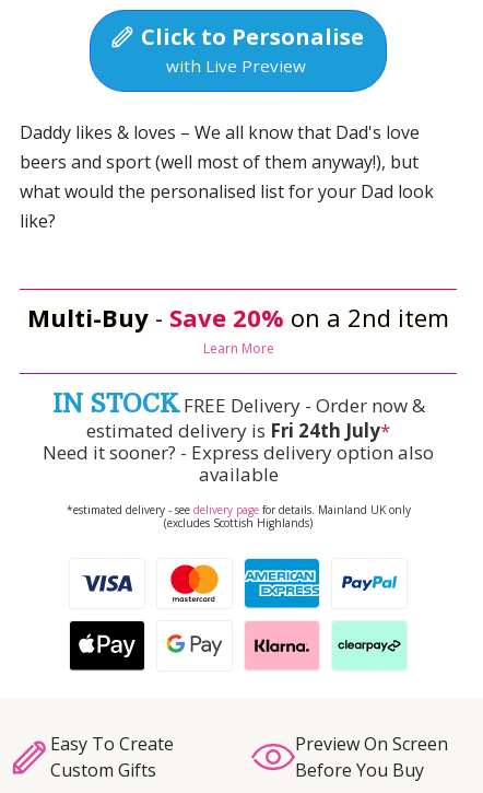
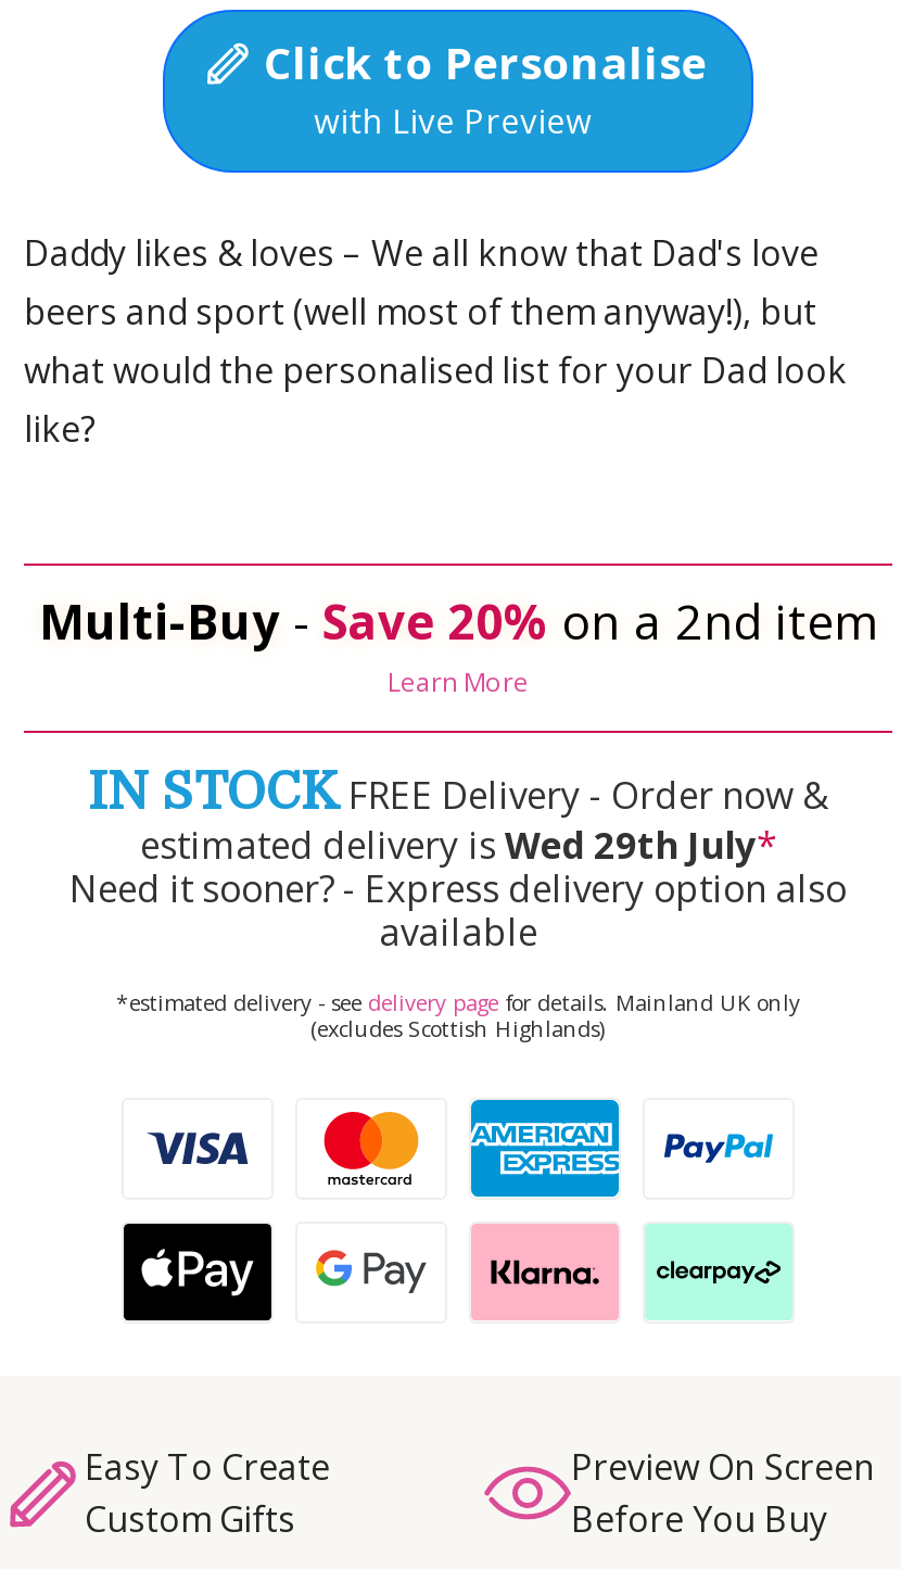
- estimated delivery is Fri 24th July*
+ estimated delivery is Wed 29th July*
